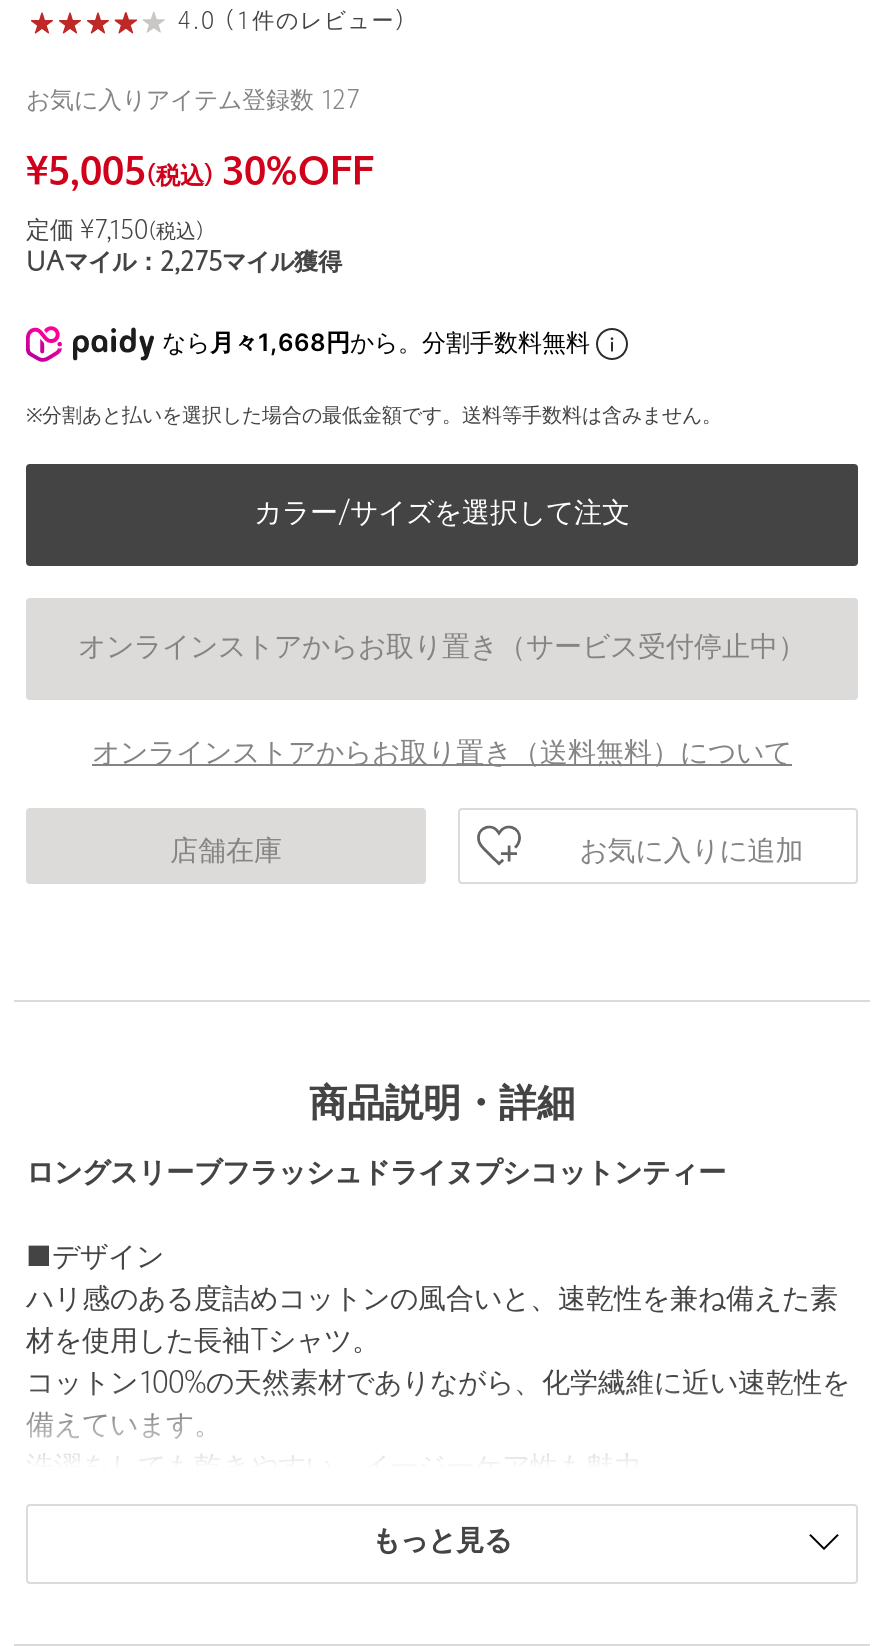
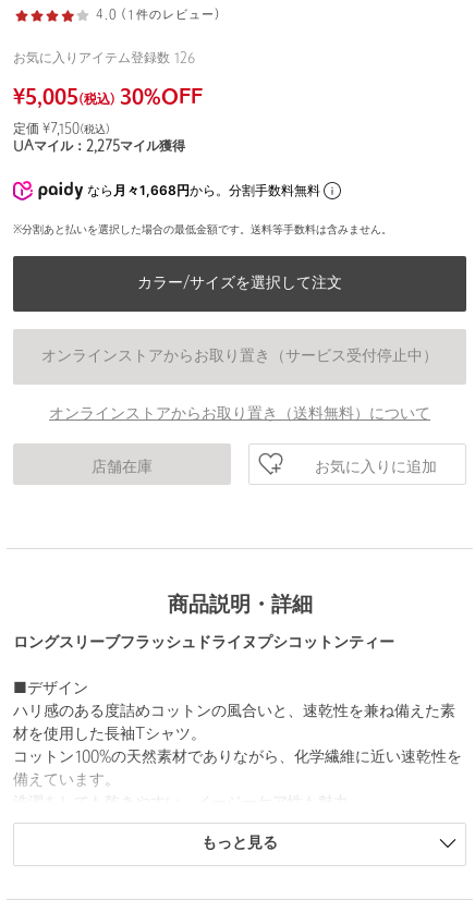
- お気に入りアイテム登録数127
+ お気に入りアイテム登録数126
